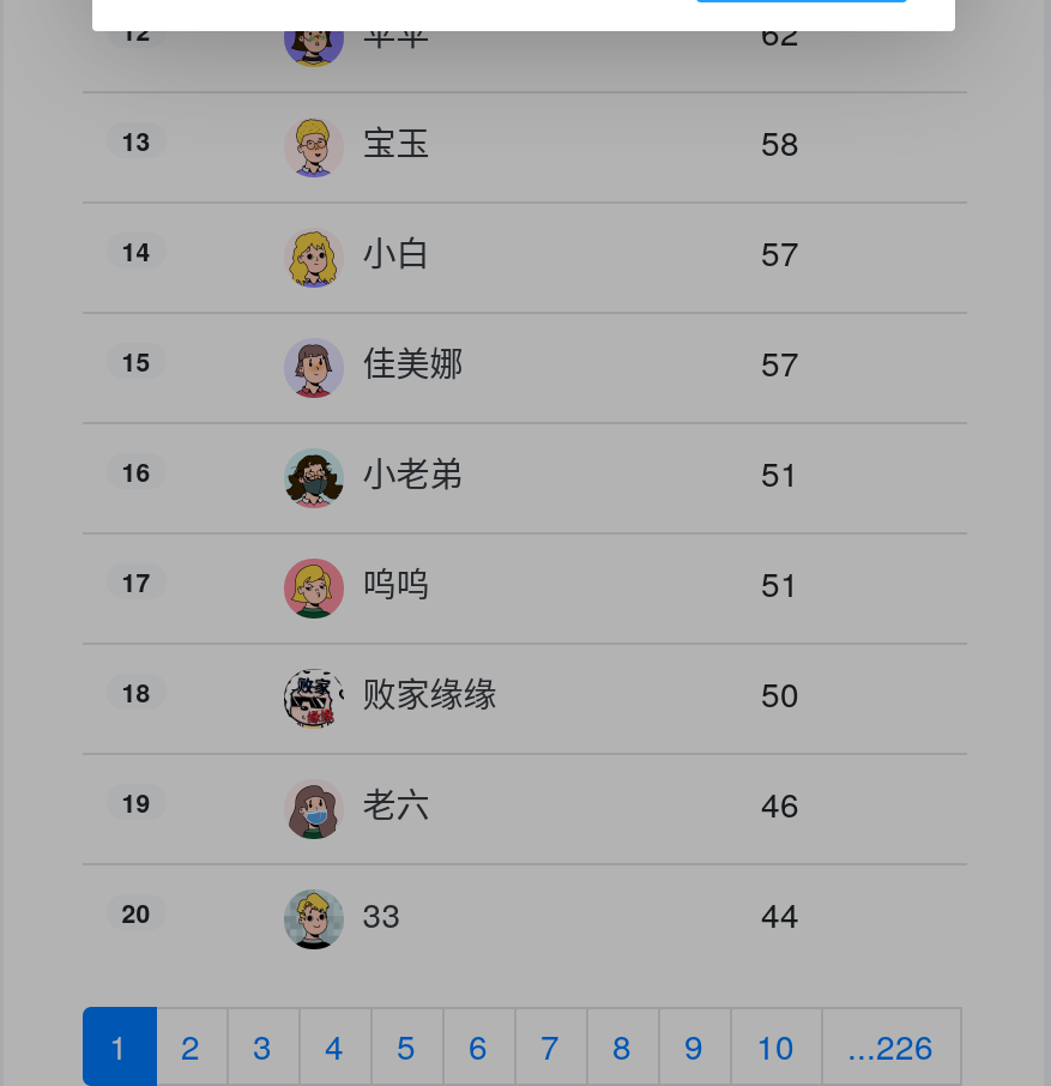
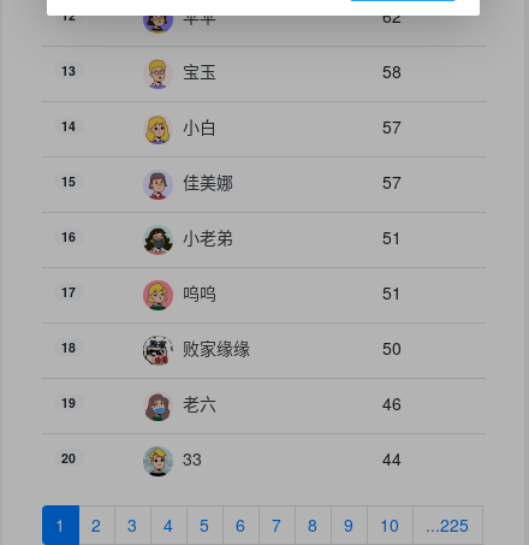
- 1 2 3 4 5 6 7 8 9 10 ...226
+ 1 2 3 4 5 6 7 8 9 10 ...225
